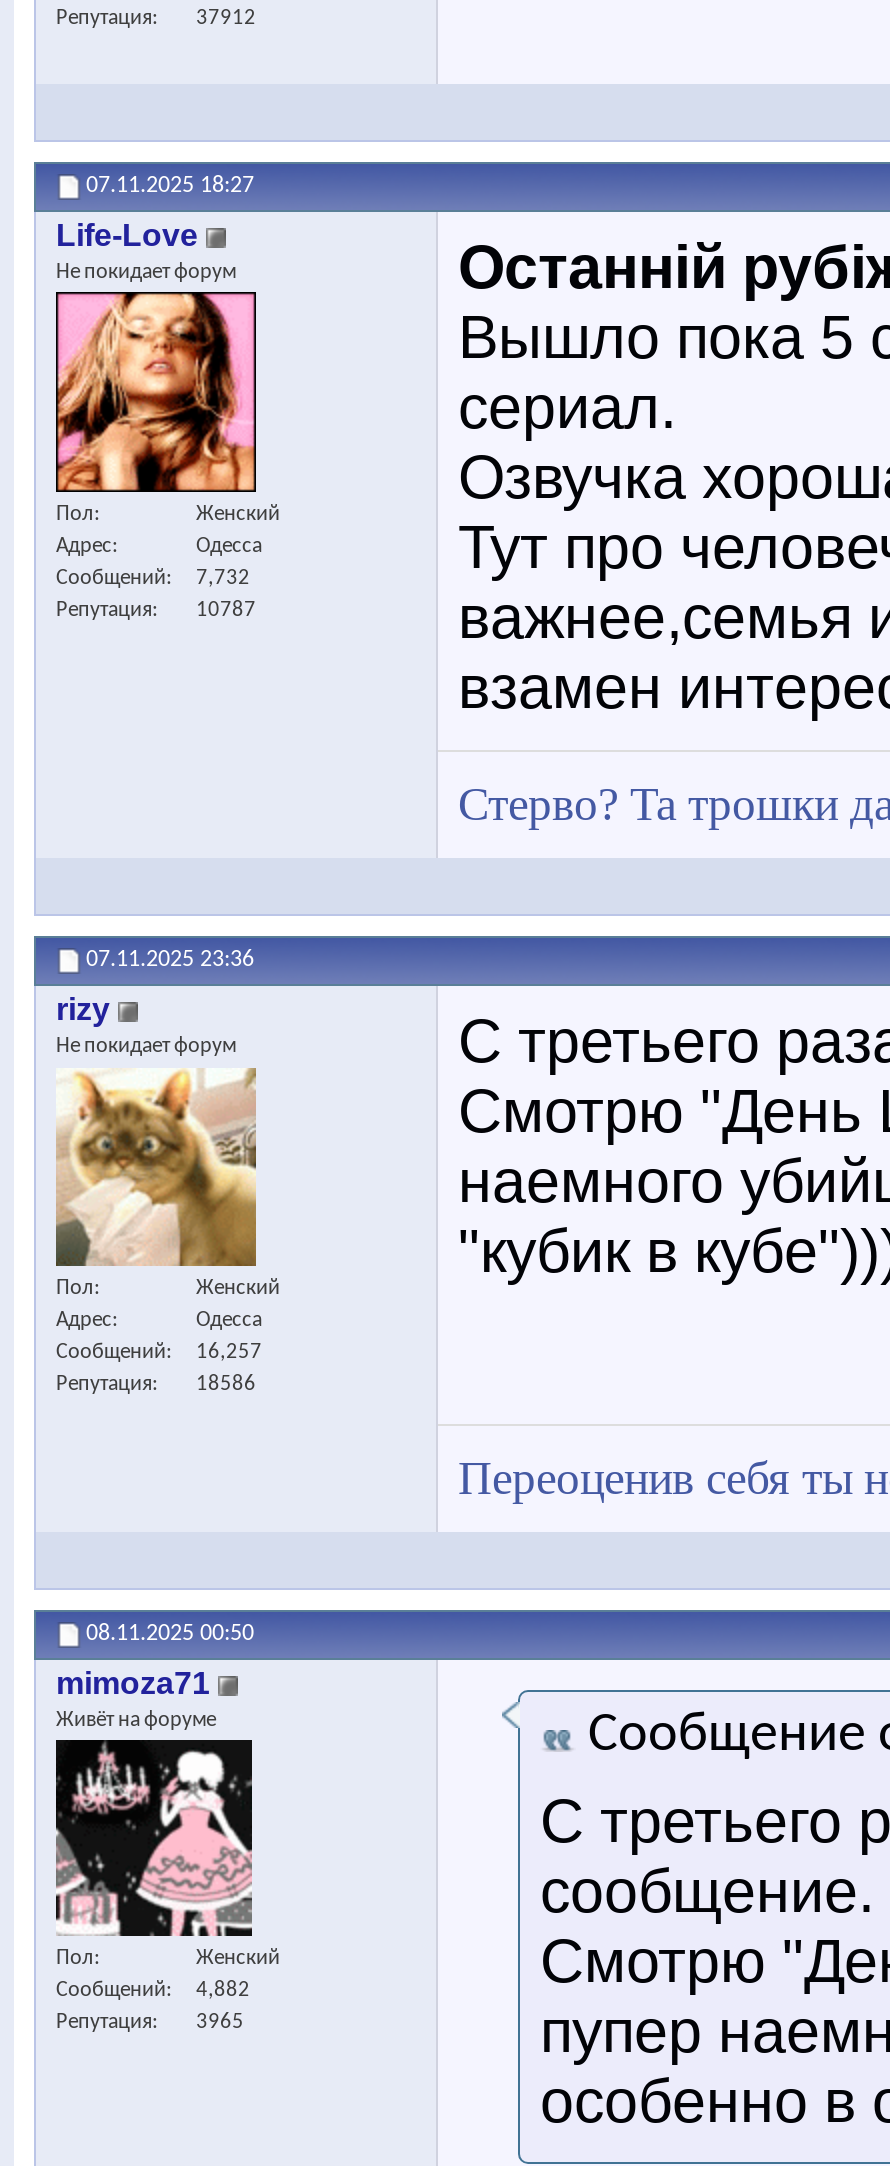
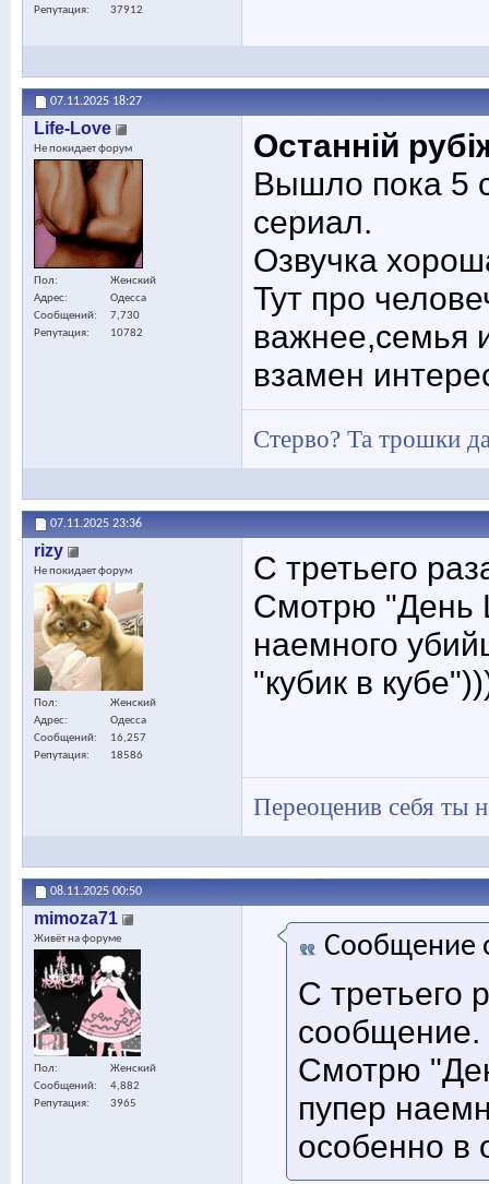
- [image]
- Сообщений 7,732
+ [image]
+ Сообщений 7,730

- Репутация 10787
+ Репутация 10782
